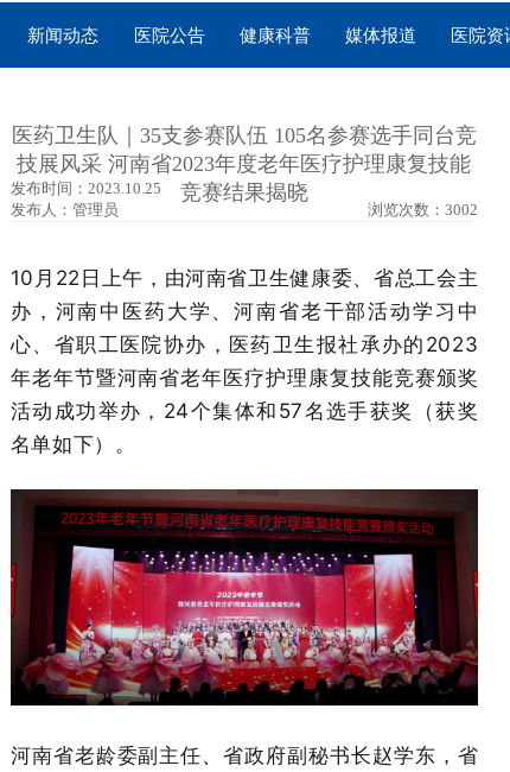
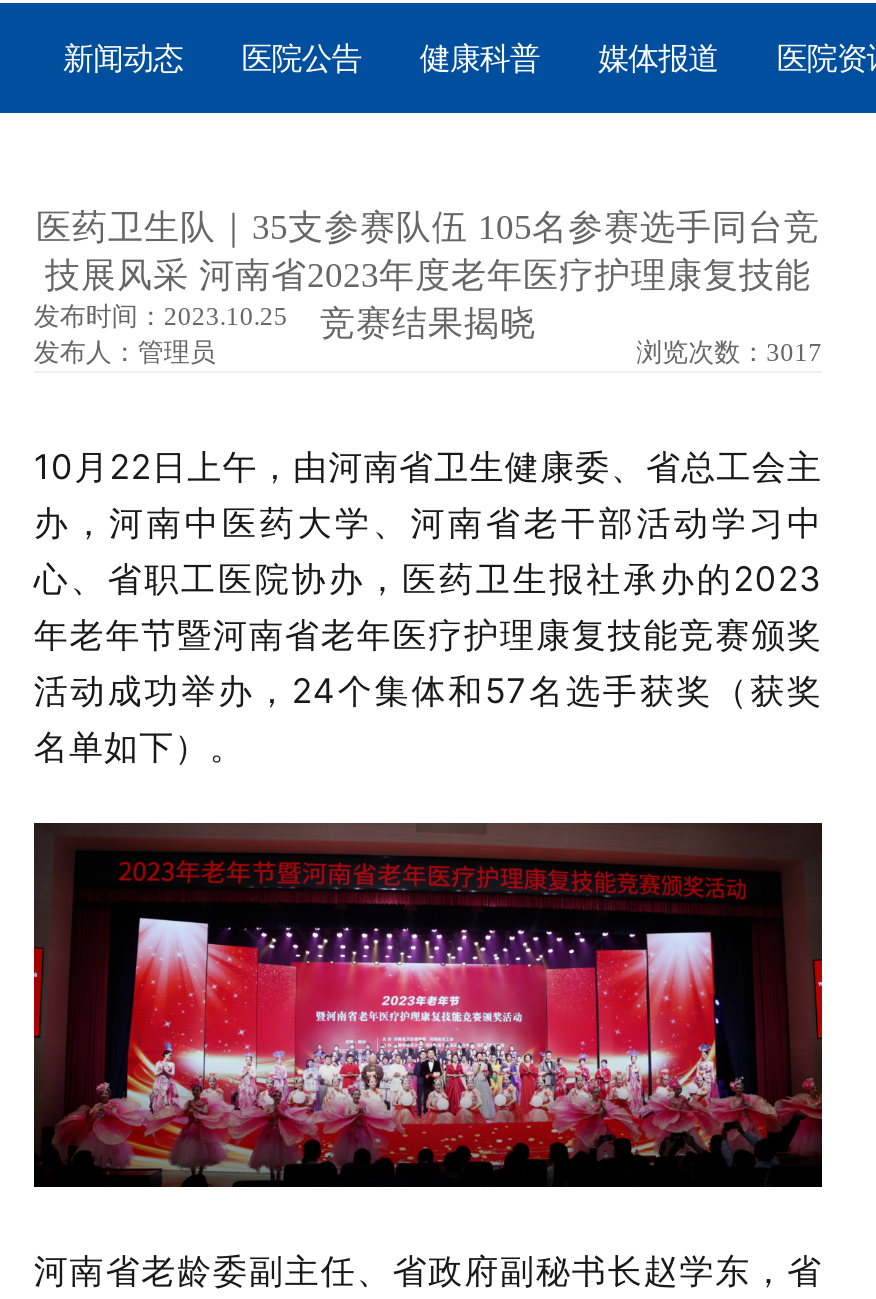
- 浏览次数：3002
+ 浏览次数：3017
